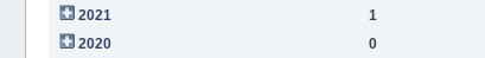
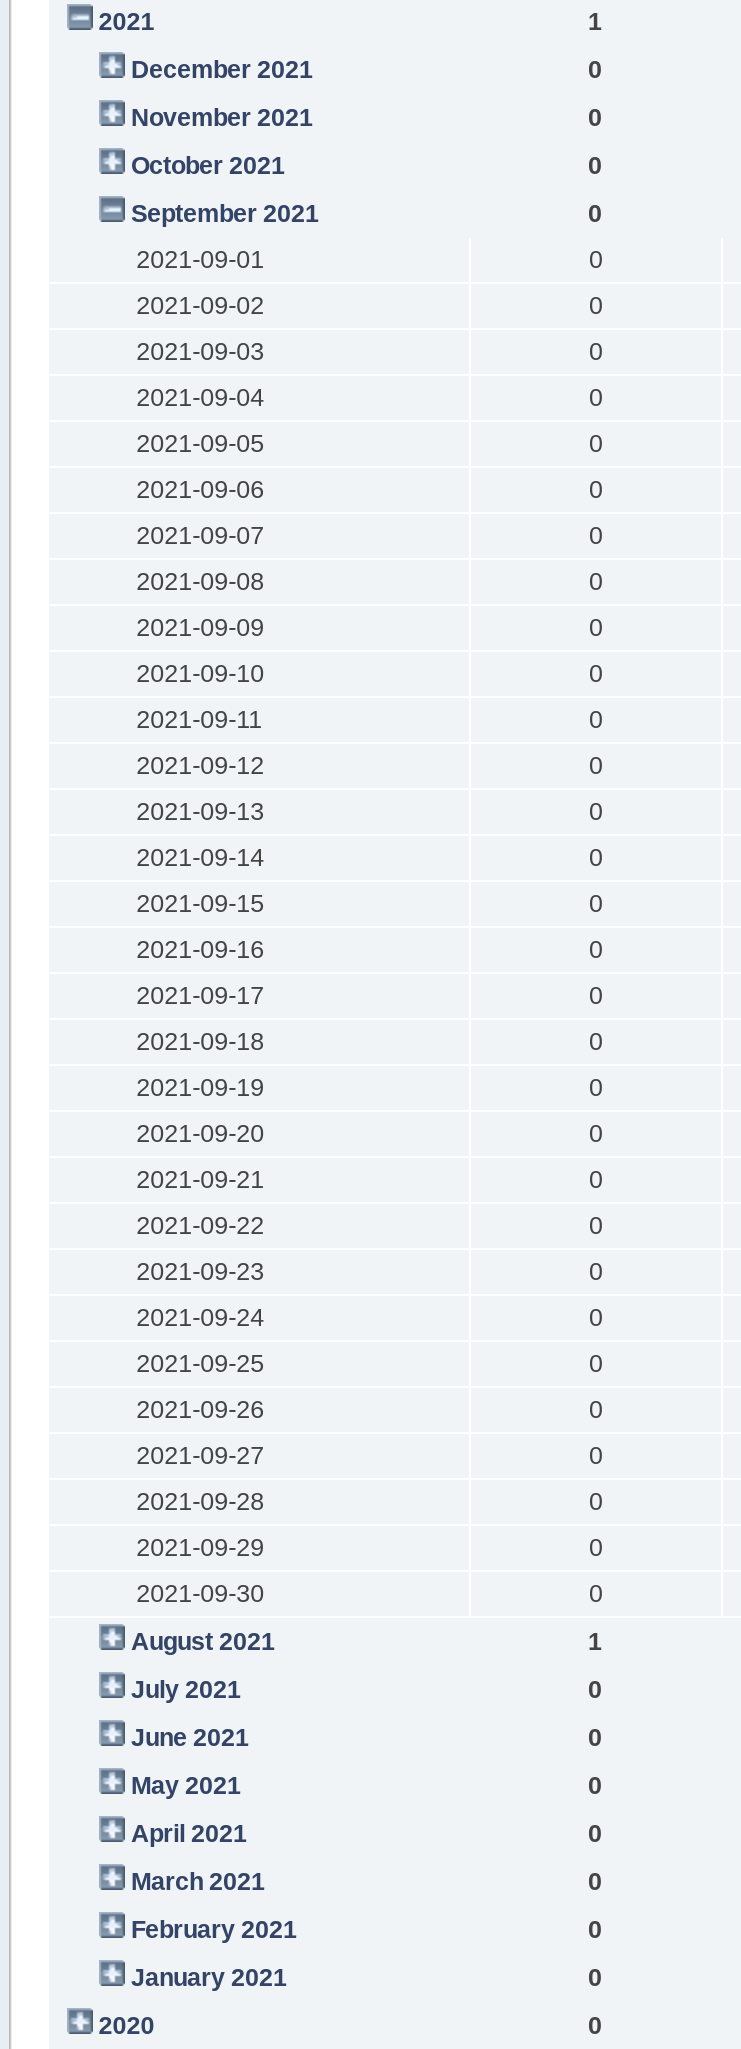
+ December 2021
+ 0
+ November 2021
+ 0
+ October 2021
+ 0
+ September 2021
+ 0
+ 2021-09-01
+ 0
+ 2021-09-02
+ 0
+ 2021-09-03
+ 0
+ 2021-09-04
+ 0
+ 2021-09-05
+ 0
+ 2021-09-06
+ 0
+ 2021-09-07
+ 0
+ 2021-09-08
+ 0
+ 2021-09-09
+ 0
+ 2021-09-10
+ 0
+ 2021-09-11
+ 0
+ 2021-09-12
+ 0
+ 2021-09-13
+ 0
+ 2021-09-14
+ 0
+ 2021-09-15
+ 0
+ 2021-09-16
+ 0
+ 2021-09-17
+ 0
+ 2021-09-18
+ 0
+ 2021-09-19
+ 0
+ 2021-09-20
+ 0
+ 2021-09-21
+ 0
+ 2021-09-22
+ 0
+ 2021-09-23
+ 0
+ 2021-09-24
+ 0
+ 2021-09-25
+ 0
+ 2021-09-26
+ 0
+ 2021-09-27
+ 0
+ 2021-09-28
+ 0
+ 2021-09-29
+ 0
+ 2021-09-30
+ 0
+ August 2021
+ 1
+ July 2021
+ 0
+ June 2021
+ 0
+ May 2021
+ 0
+ April 2021
+ 0
+ March 2021
+ 0
+ February 2021
+ 0
+ January 2021
+ 0
